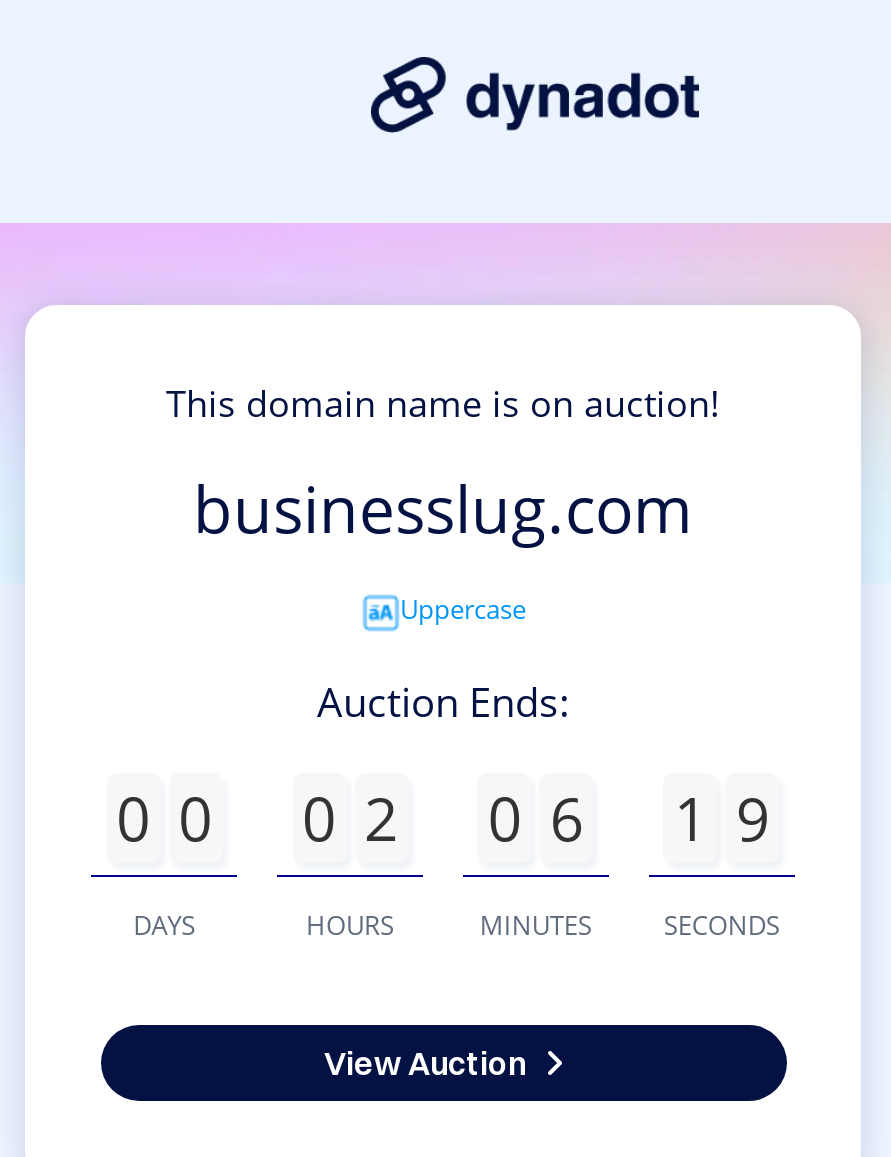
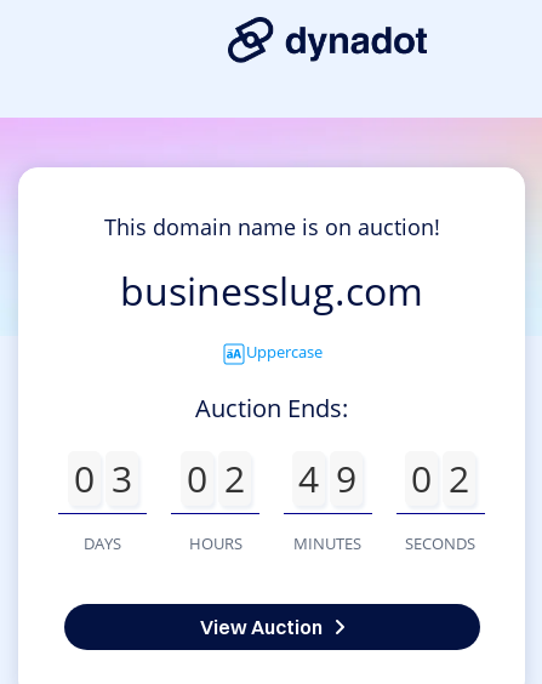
- 0 0
+ 0 3

- 0 6
+ 4 9

- 1 9
+ 0 2
